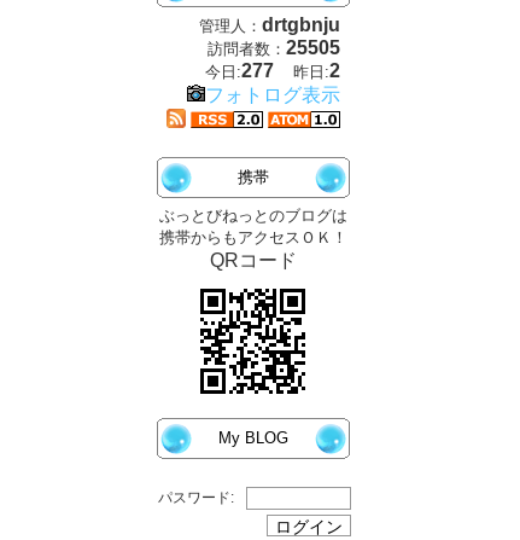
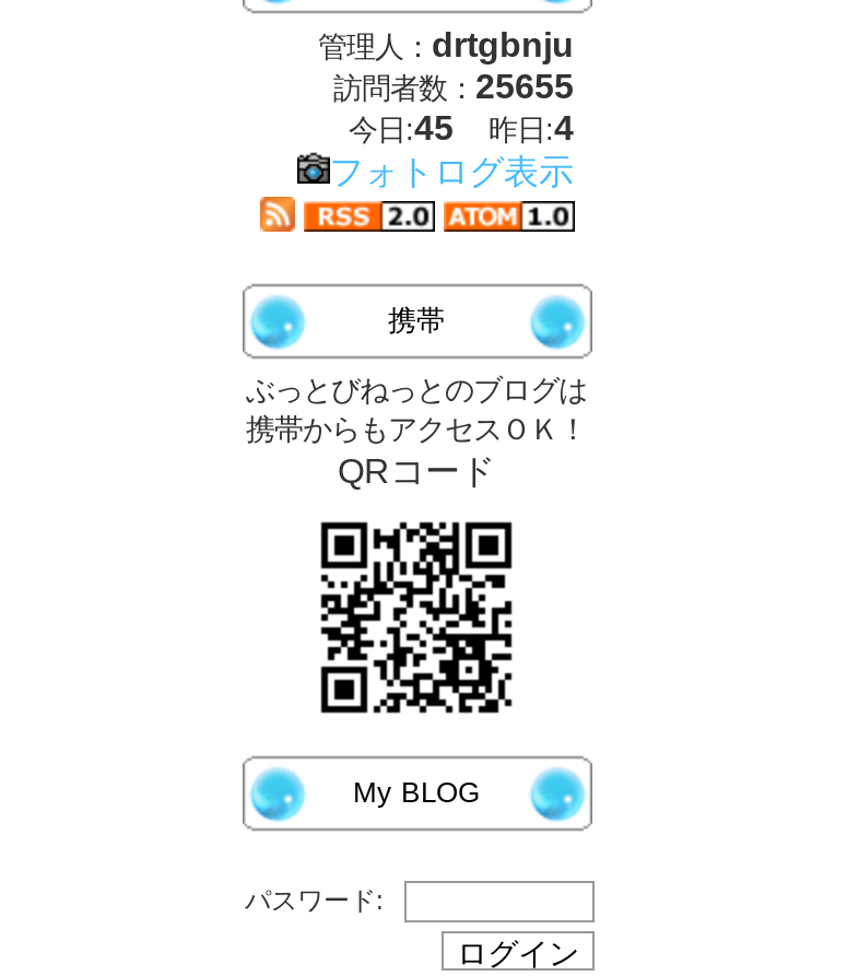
- 訪問者数：25505
+ 訪問者数：25655

- 今日: 277
+ 今日: 45

- 昨日: 2
+ 昨日: 4
